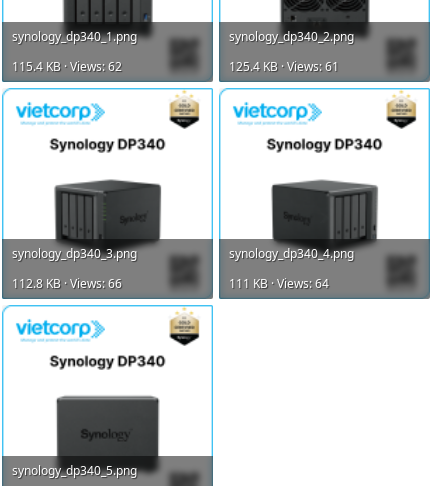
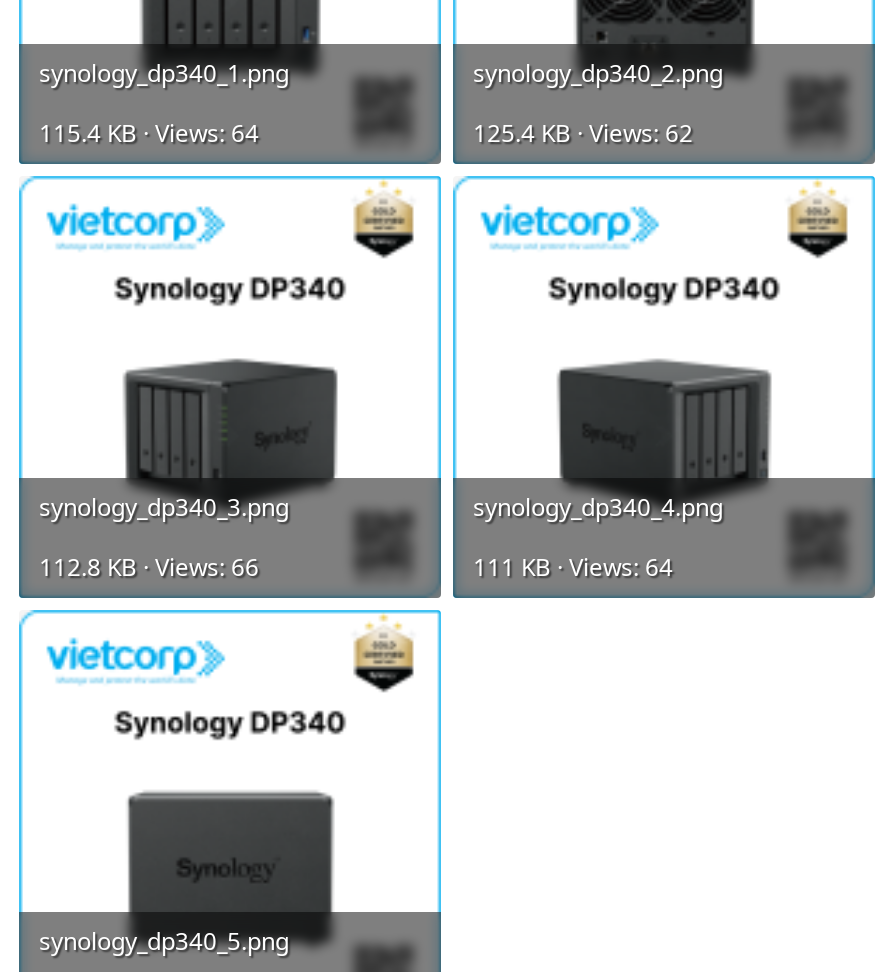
- 115.4 KB · Views: 62
+ 115.4 KB · Views: 64

- 125.4 KB · Views: 61
+ 125.4 KB · Views: 62
